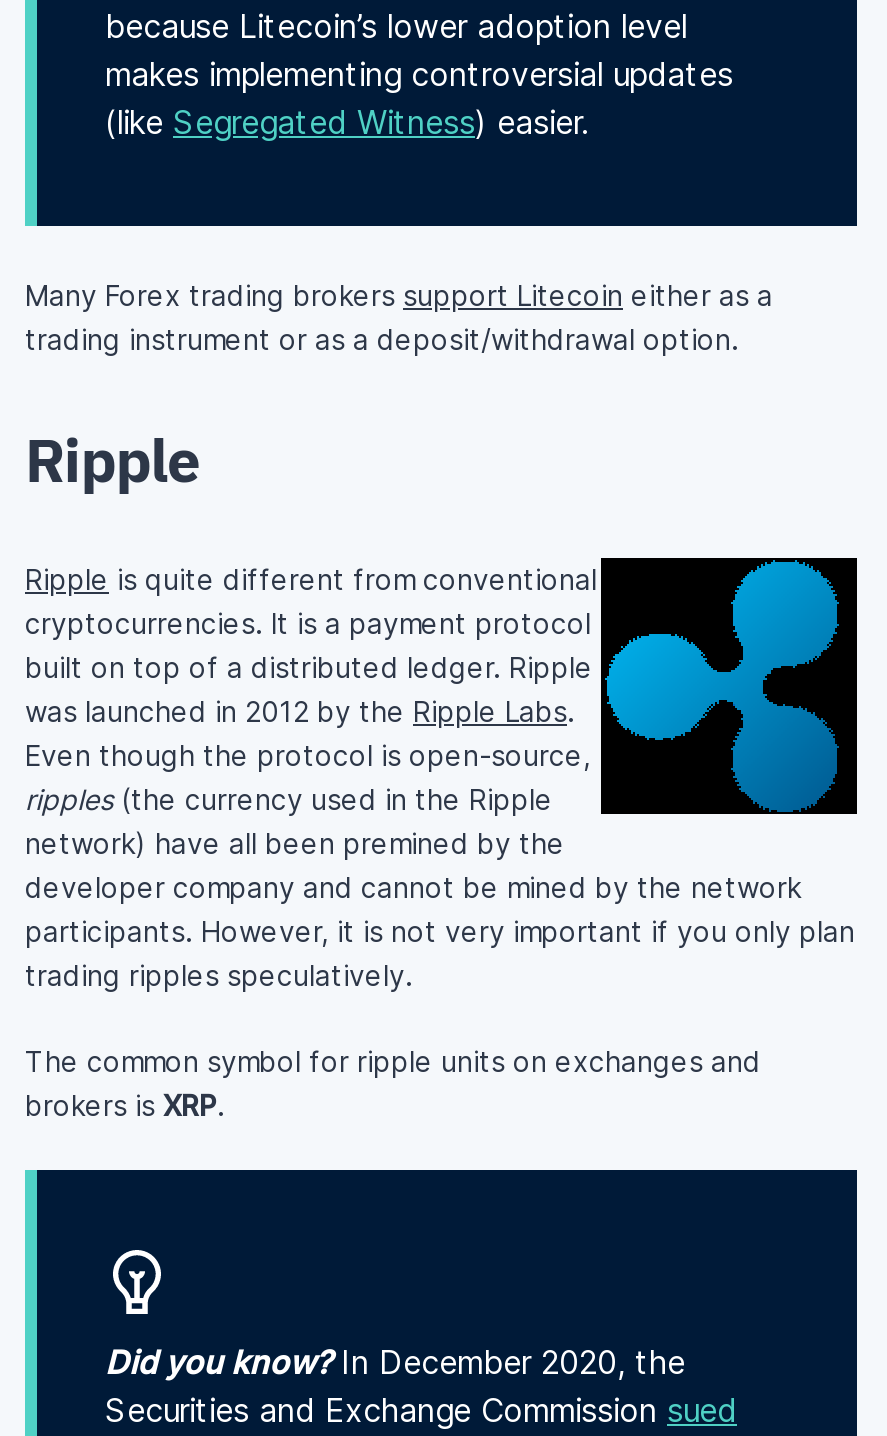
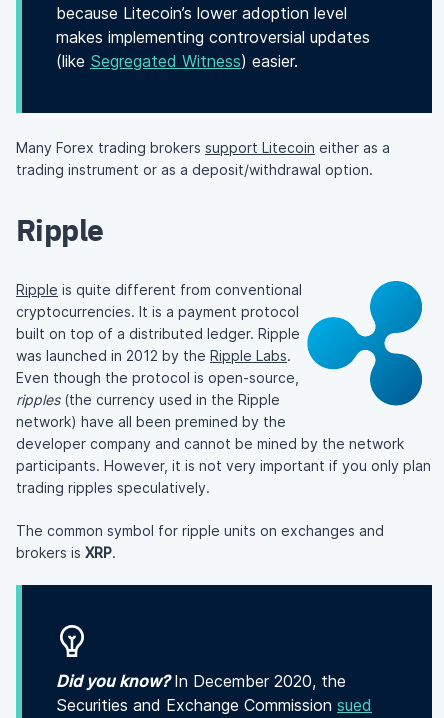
- [image]
+ [image]
